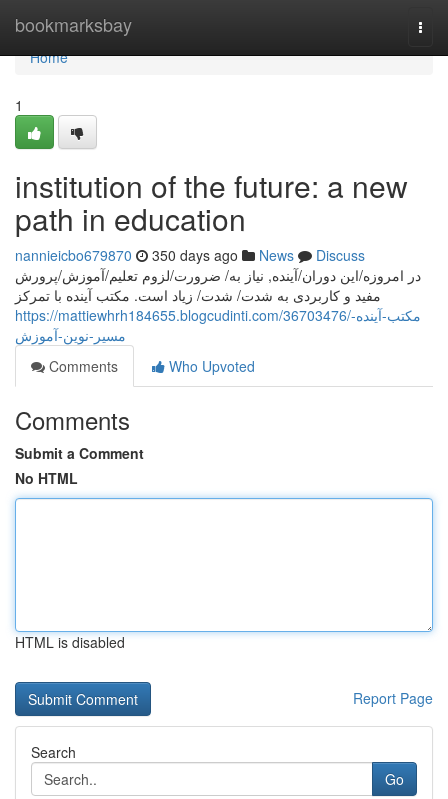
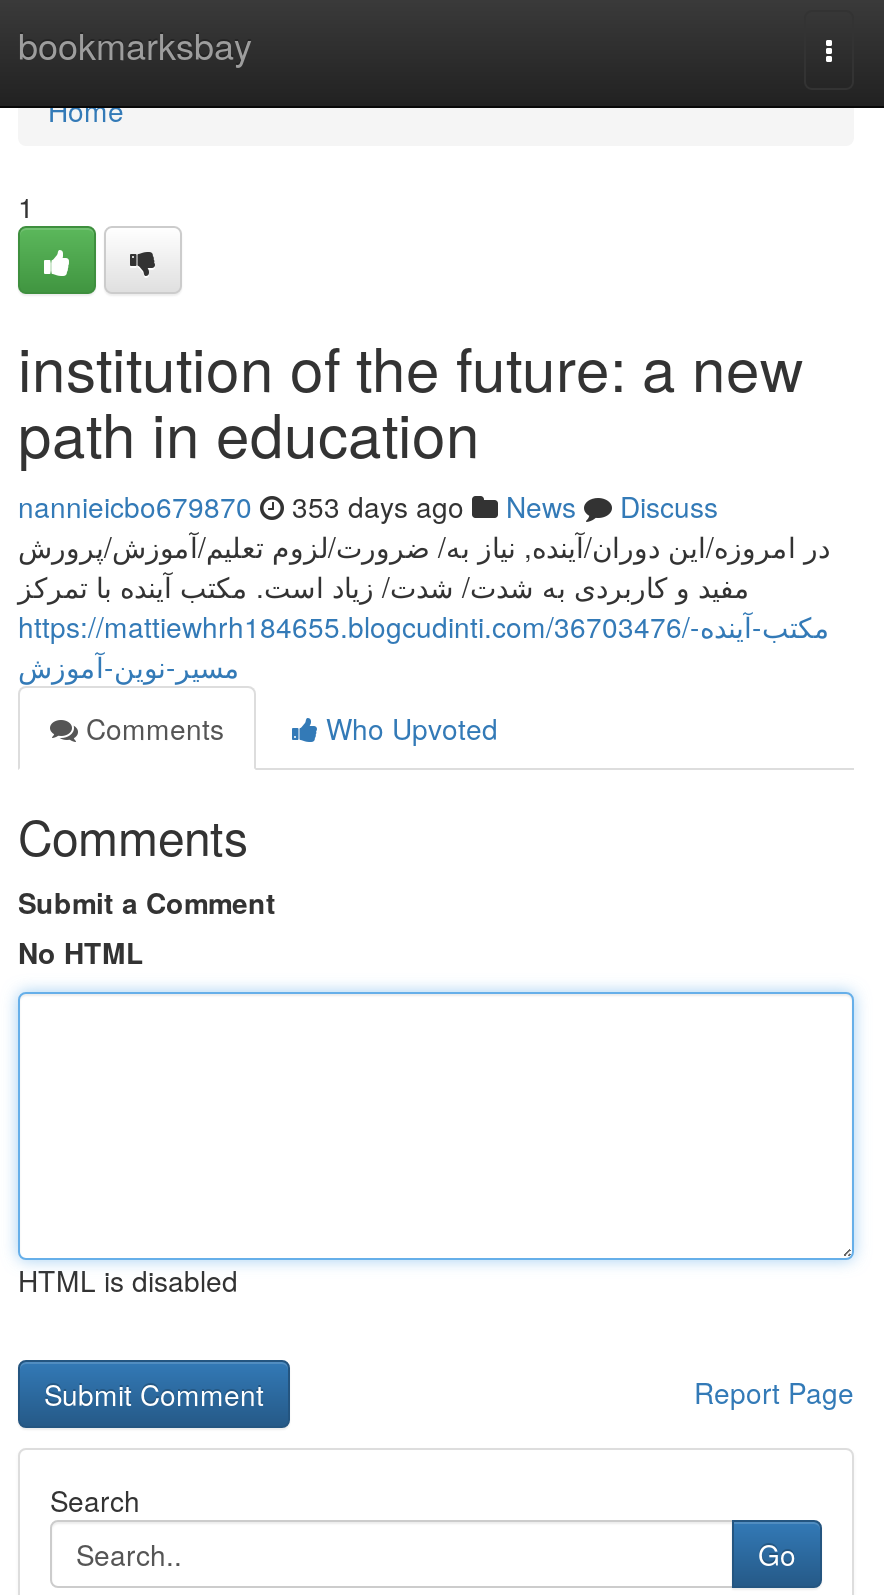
- nannieicbo679870 350 days ago News Discuss
+ nannieicbo679870 353 days ago News Discuss
